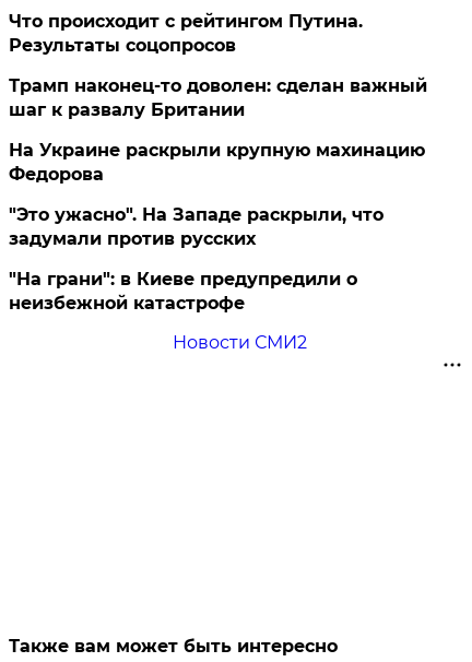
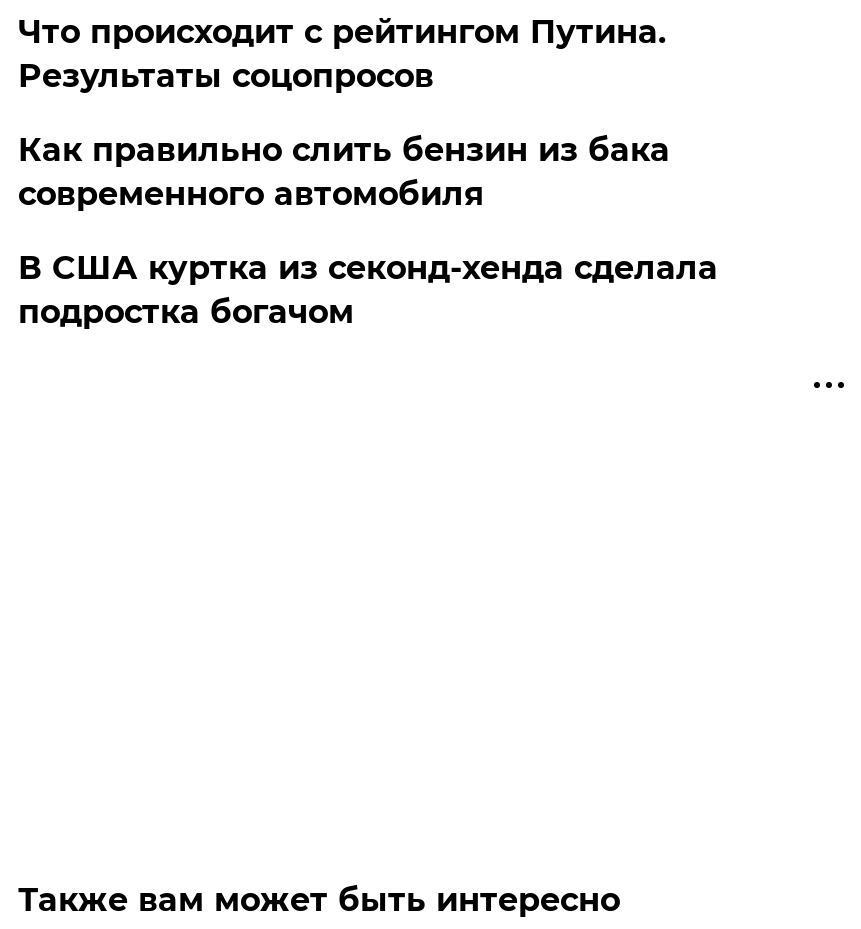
- Трамп наконец-то доволен: сделан важный
- шаг к развалу Британии
- На Украине раскрыли крупную махинацию
- Федорова
- "Это ужасно". На Западе раскрыли, что
- задумали против русских
- "На грани": в Киеве предупредили о
- неизбежной катастрофе
- Новости СМИ2
+ Как правильно слить бензин из бака
+ современного автомобиля
+ В США куртка из секонд-хенда сделала
+ подростка богачом
